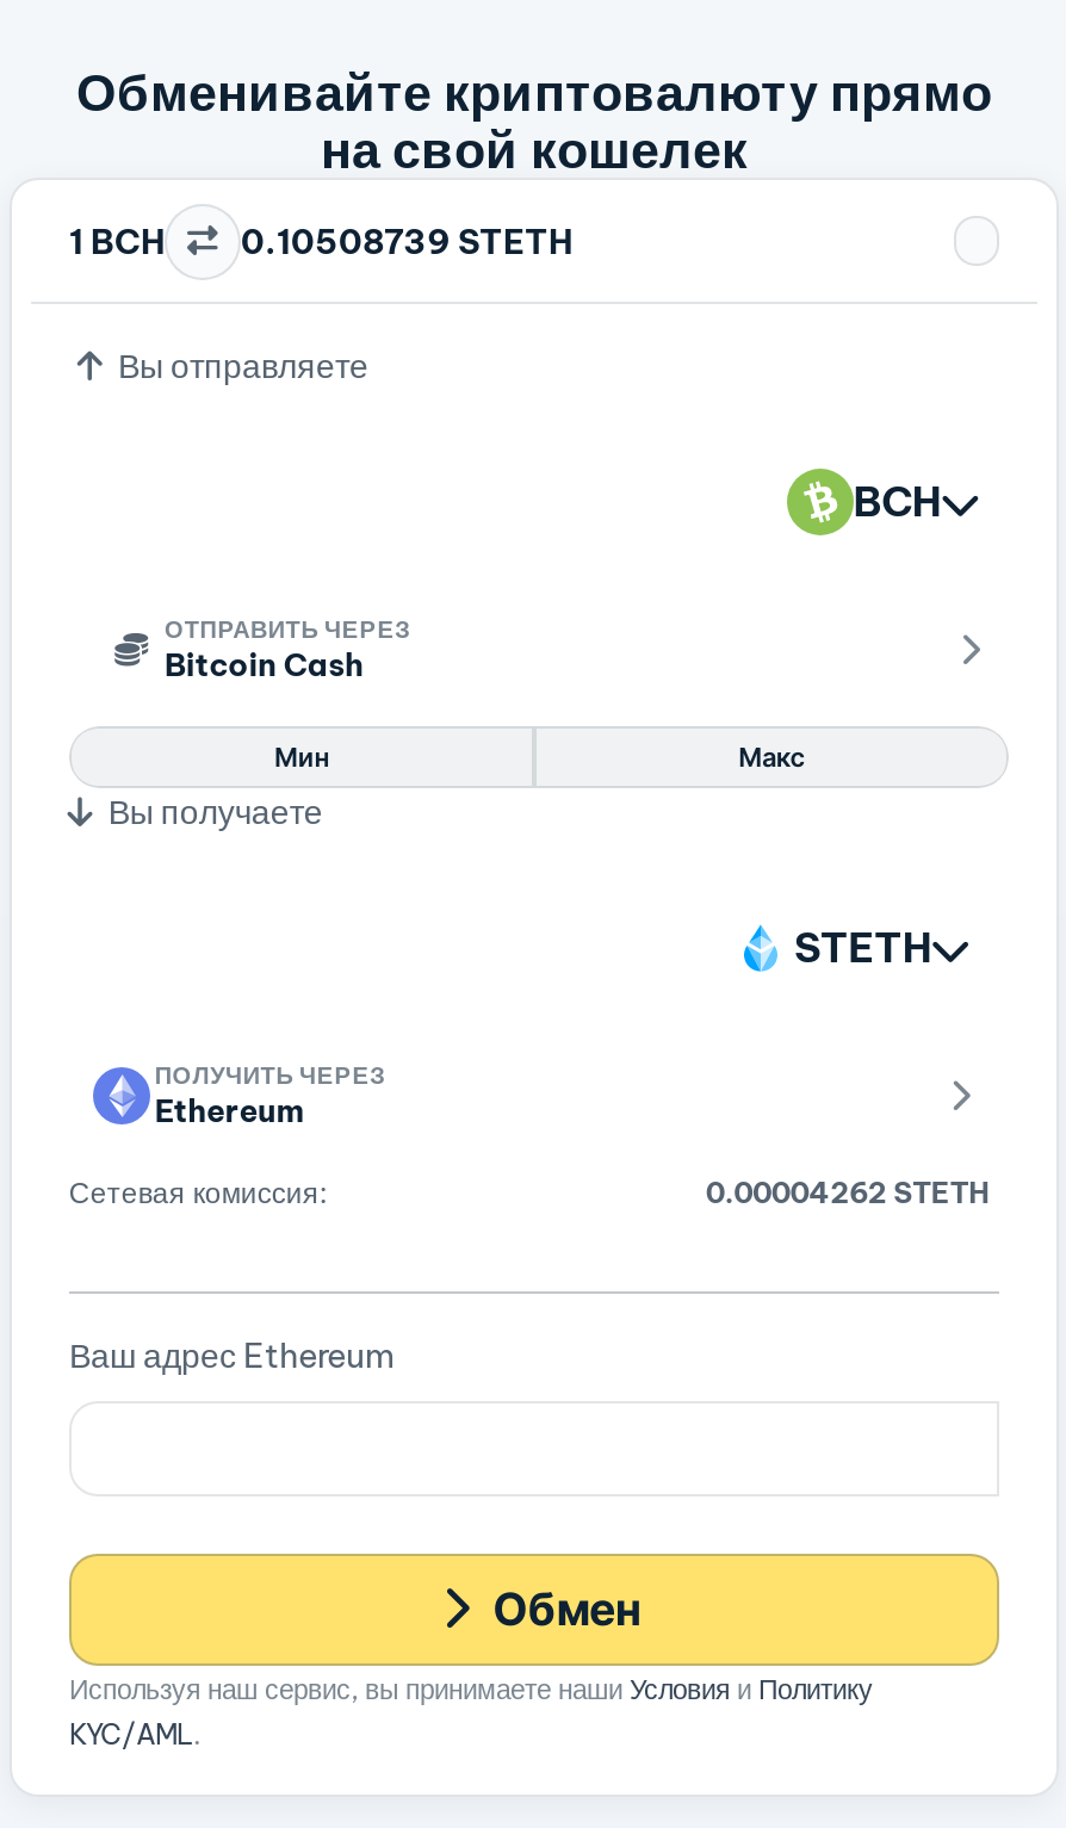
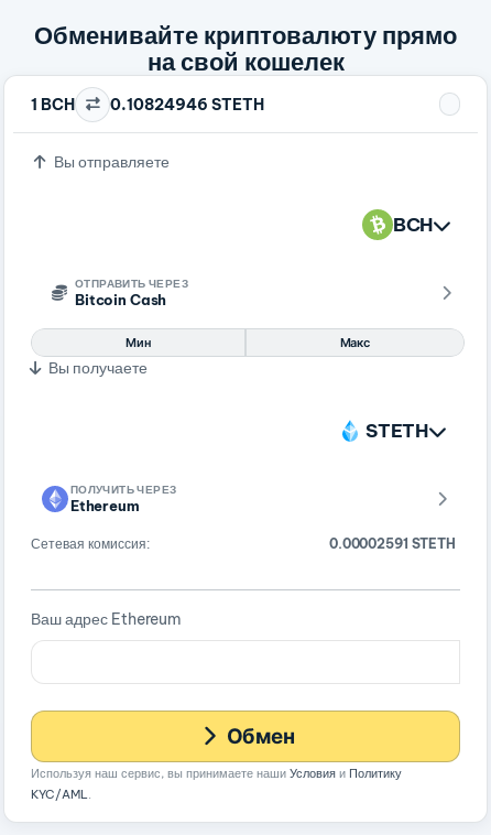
- 1 BCH 0.10508739 STETH
+ 1 BCH 0.10824946 STETH

- 0.00004262 STETH
+ 0.00002591 STETH
